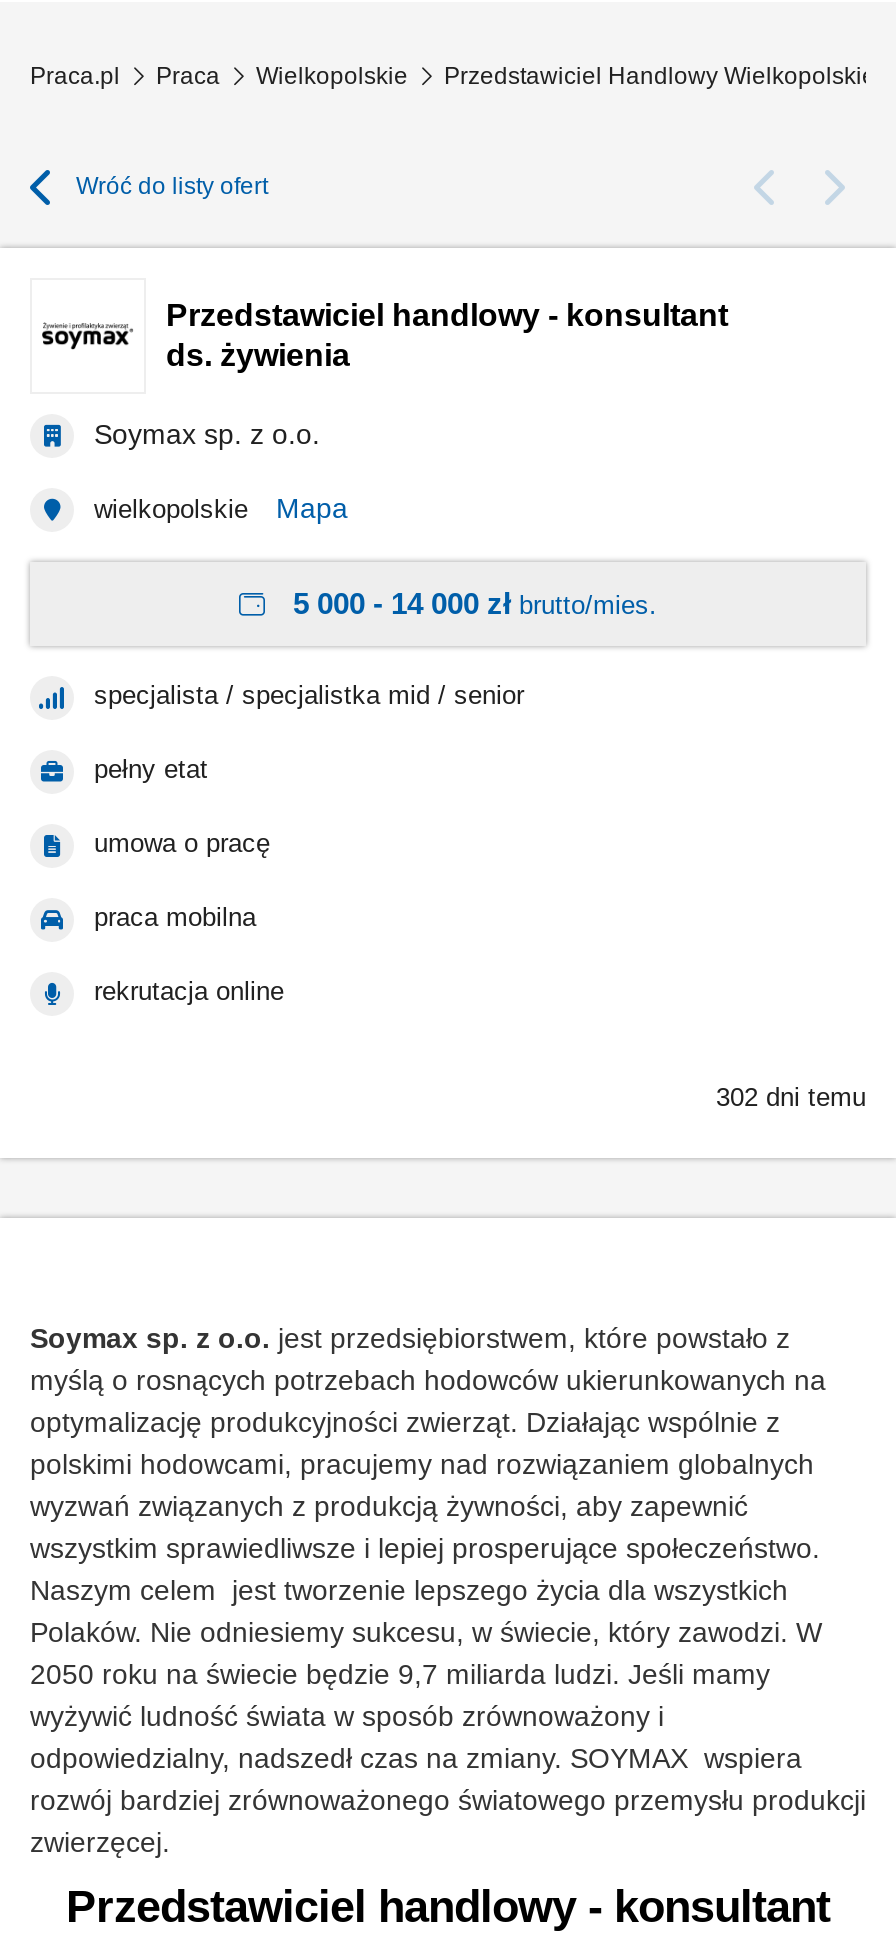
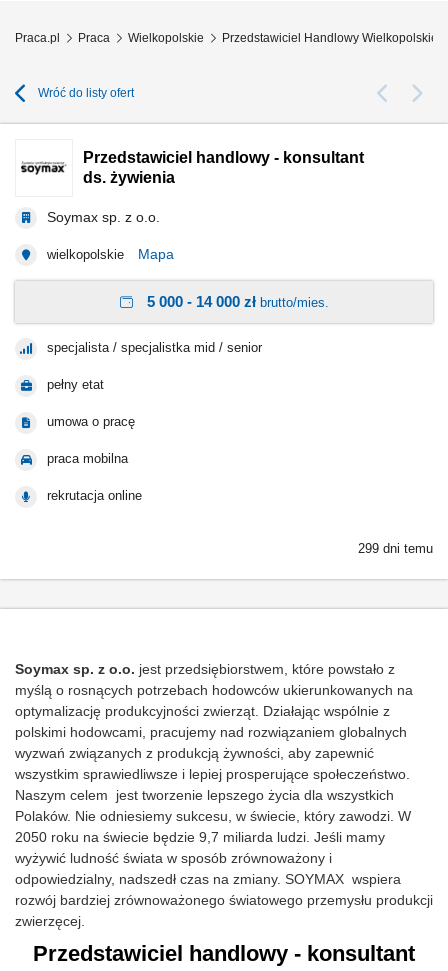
- 302 dni temu
+ 299 dni temu
